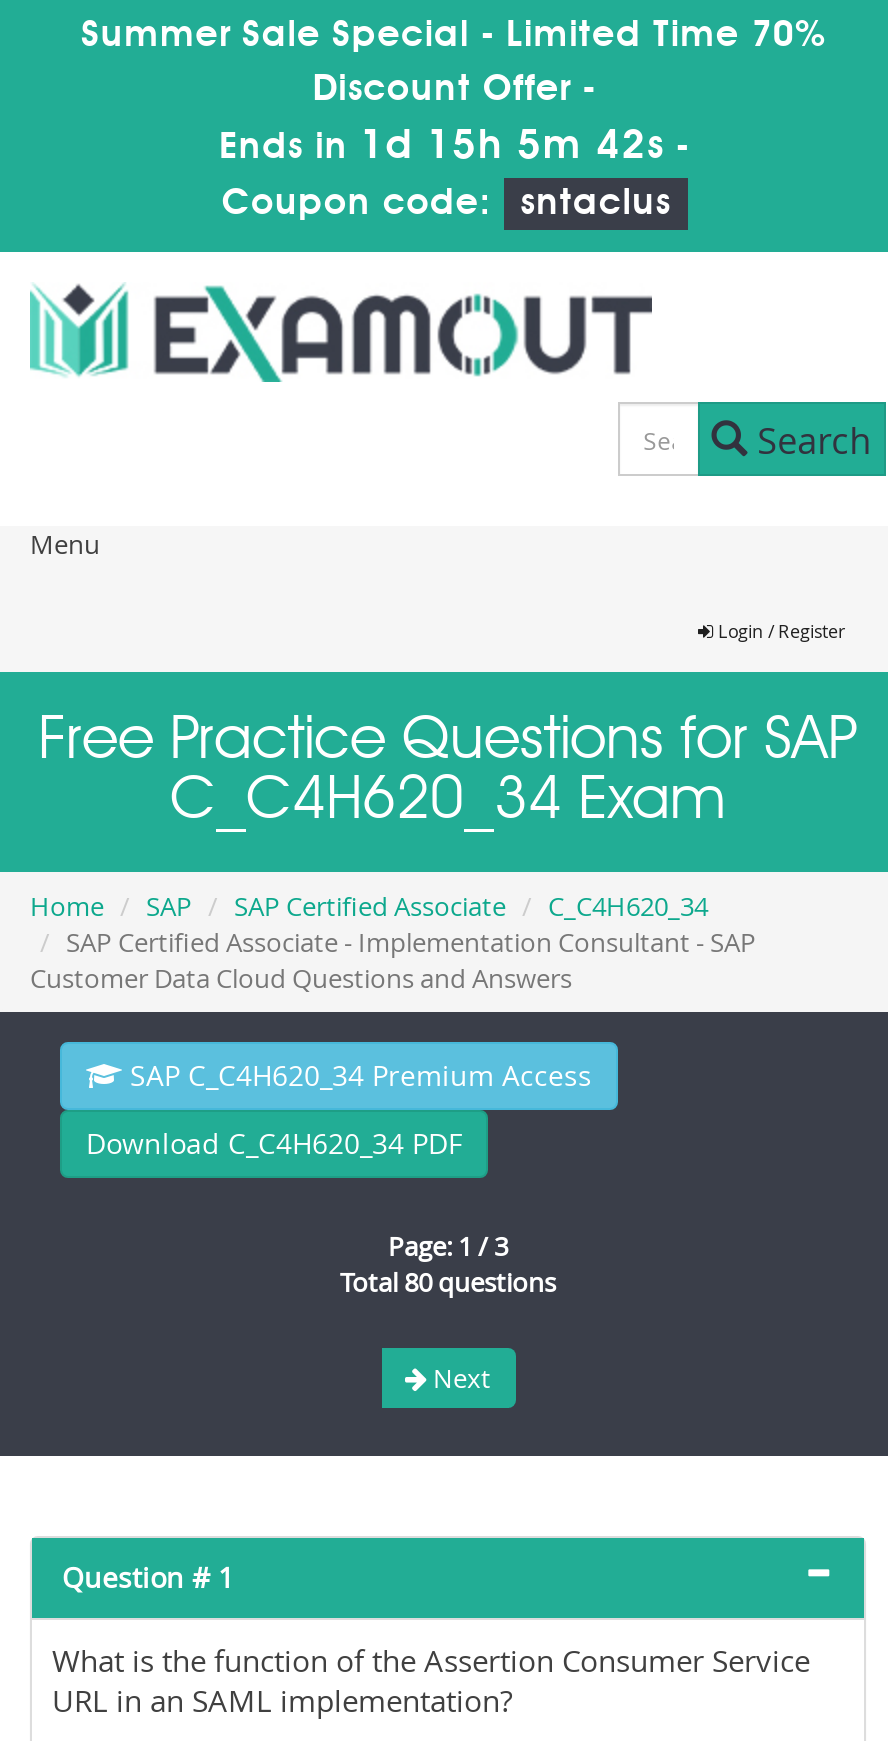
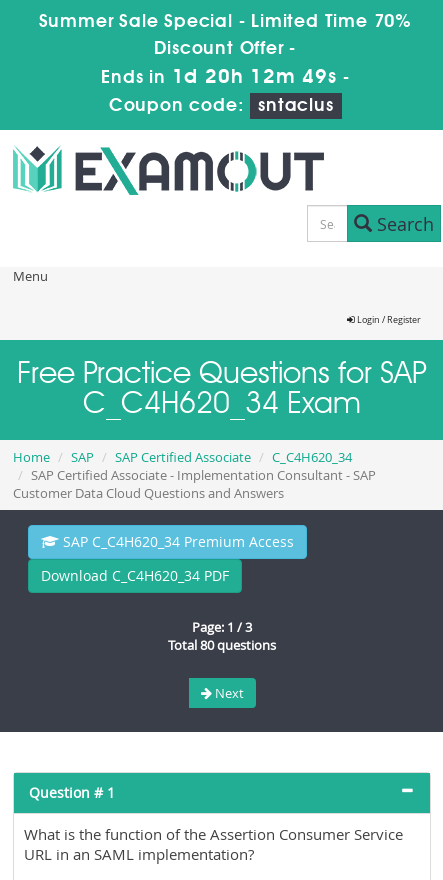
- Ends in 1d 15h 5m 42s -
+ Ends in 1d 20h 12m 49s -
